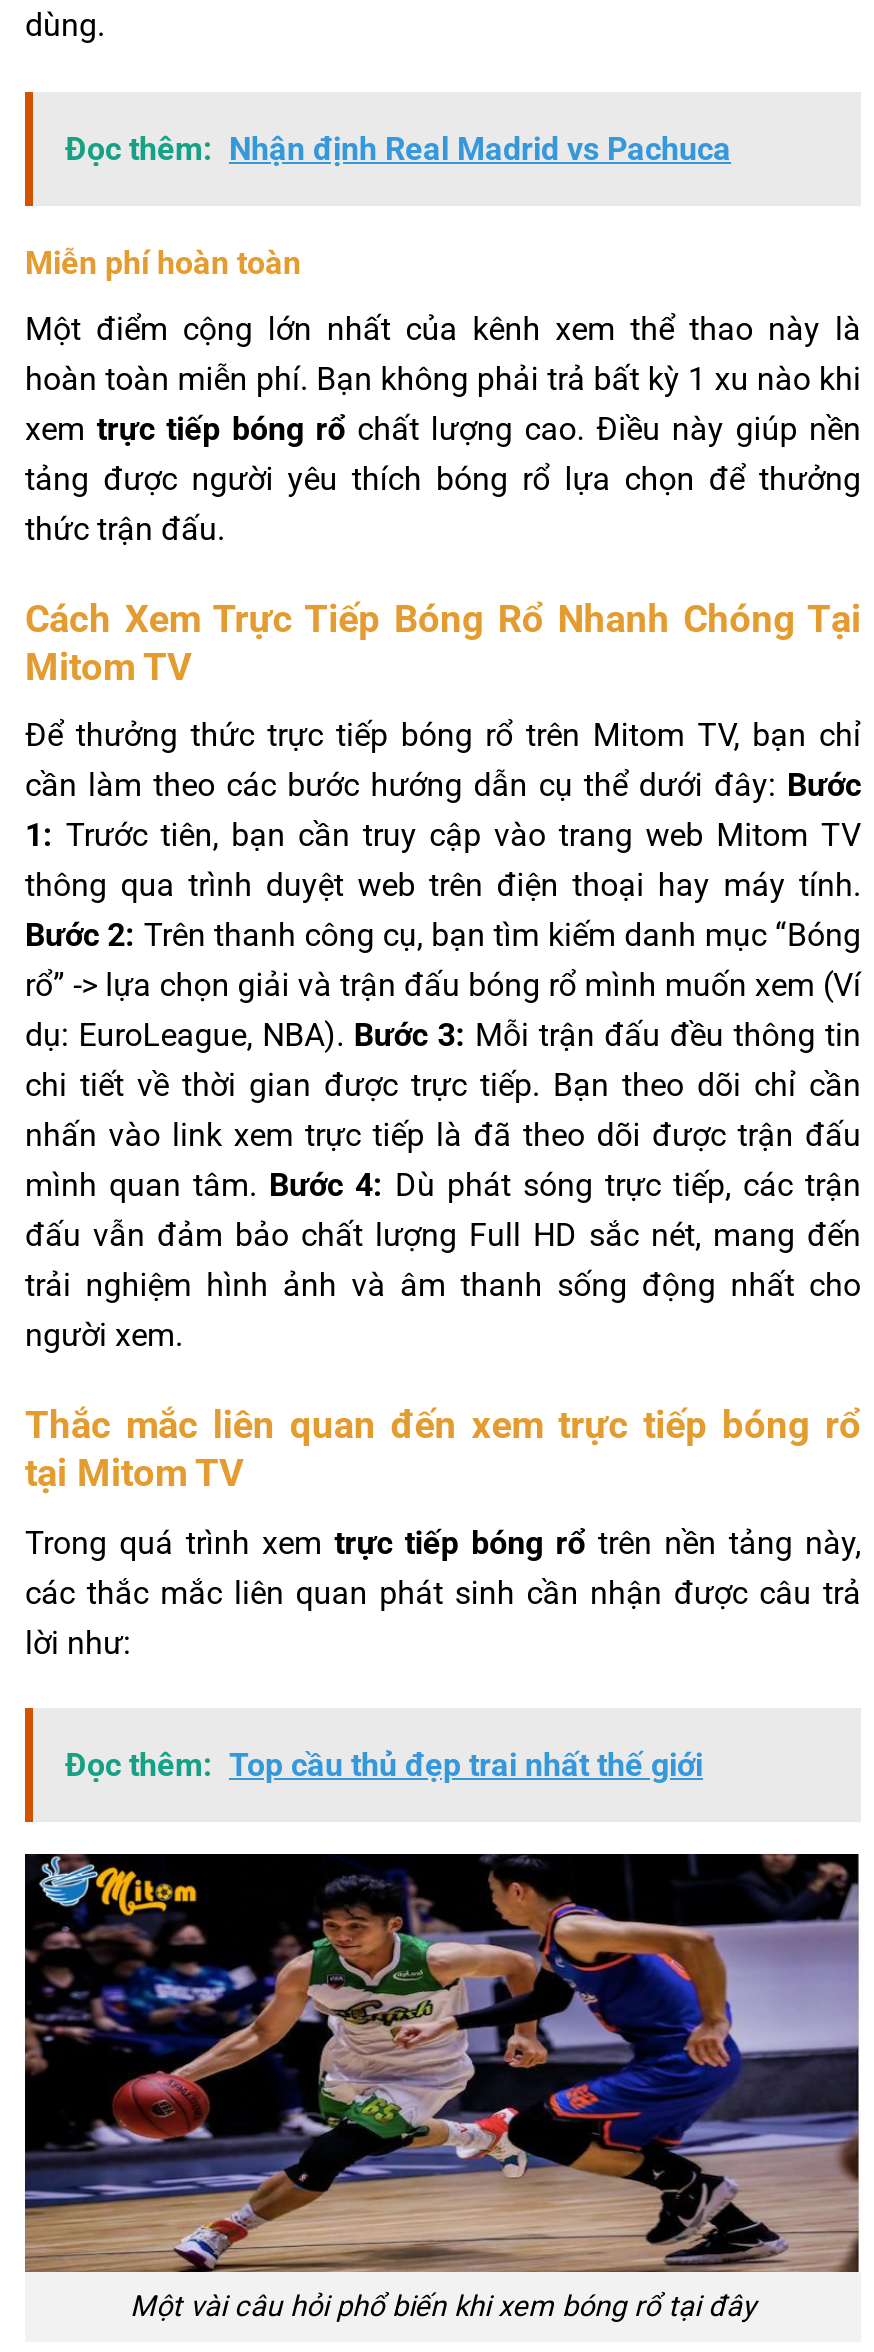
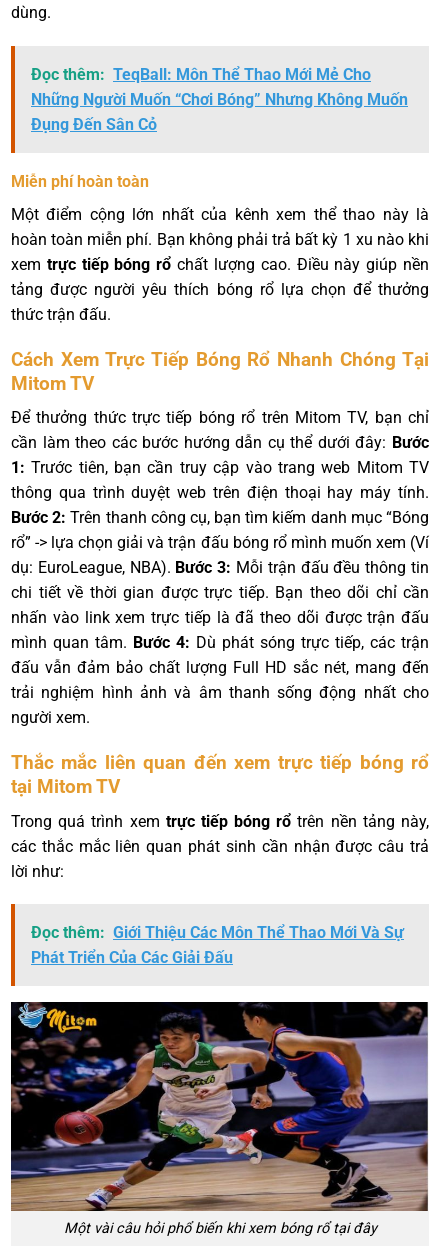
- Đọc thêm: Nhận định Real Madrid vs Pachuca
+ Đọc thêm: TeqBall: Môn Thể Thao Mới Mẻ Cho
+ Những Người Muốn “Chơi Bóng” Nhưng Không Muốn
+ Đụng Đến Sân Cỏ

- Đọc thêm: Top cầu thủ đẹp trai nhất thế giới
+ Đọc thêm: Giới Thiệu Các Môn Thể Thao Mới Và Sự
+ Phát Triển Của Các Giải Đấu
